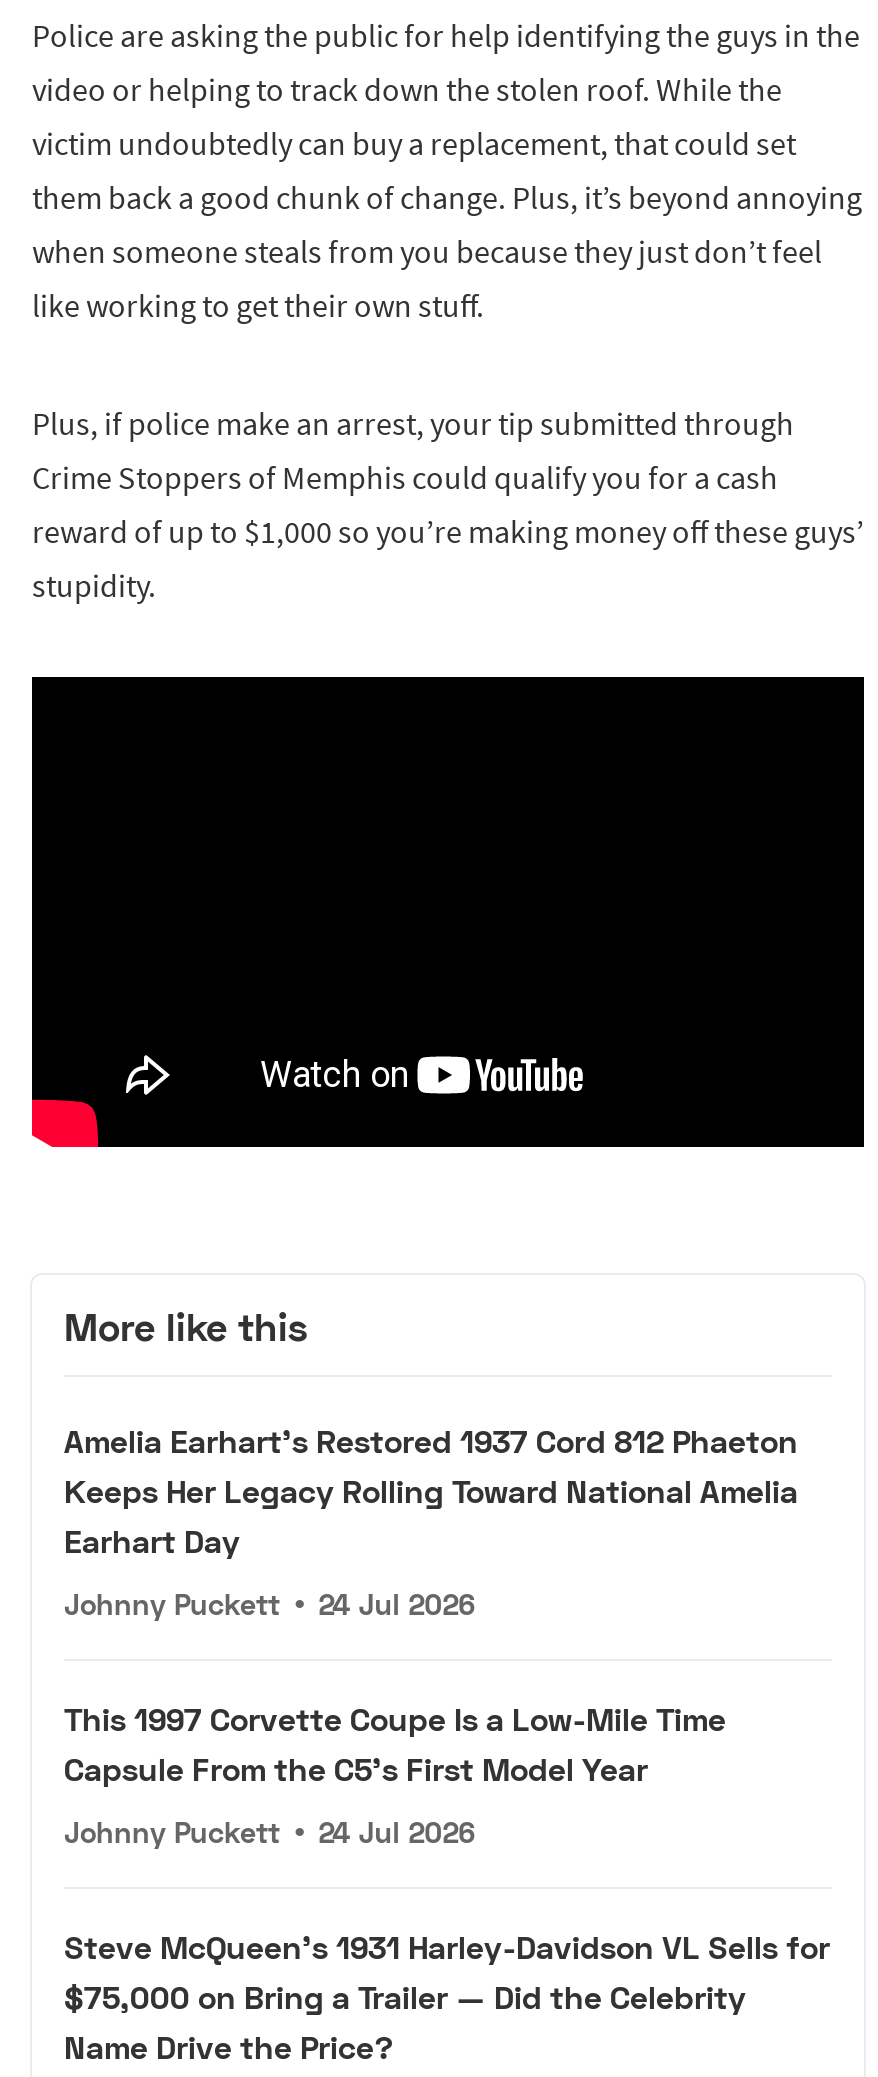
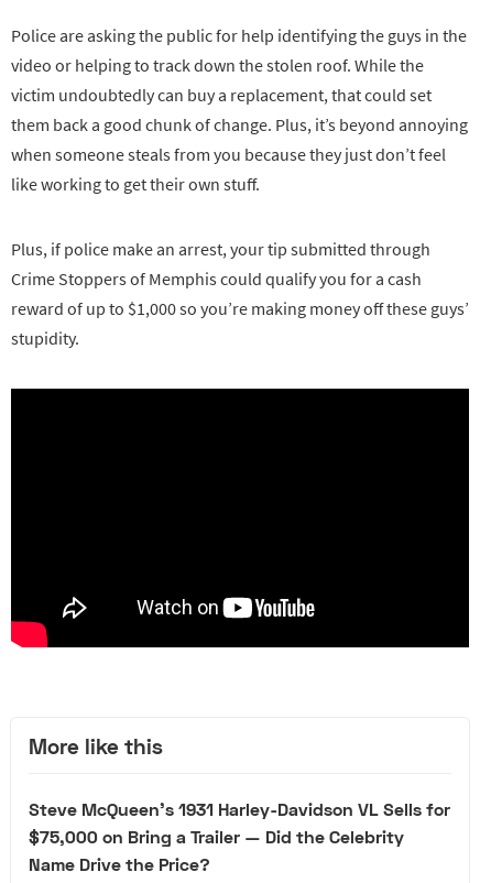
- Amelia Earhart's Restored 1937 Cord 812 Phaeton
- Keeps Her Legacy Rolling Toward National Amelia
- Earhart Day
- Johnny Puckett • 24 Jul 2026
- This 1997 Corvette Coupe Is a Low-Mile Time
- Capsule From the C5's First Model Year
- Johnny Puckett • 24 Jul 2026
